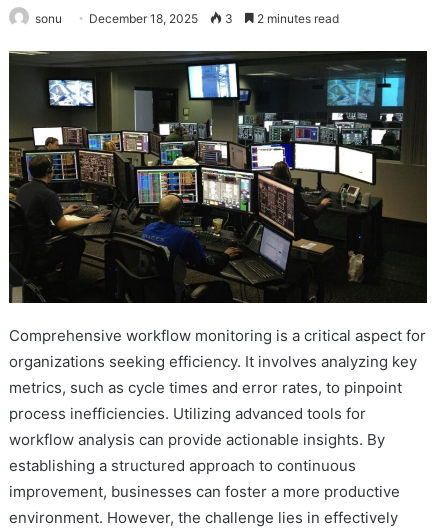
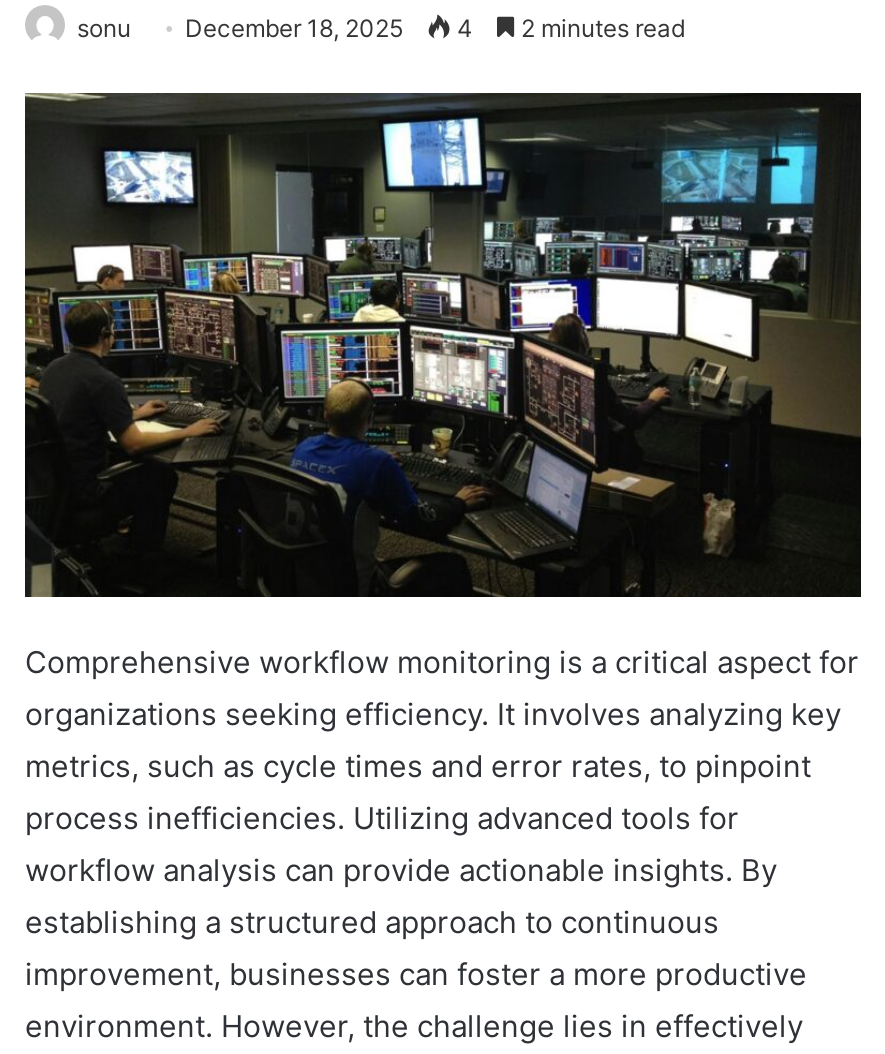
- sonu December 18, 2025 3 2 minutes read
+ sonu December 18, 2025 4 2 minutes read
